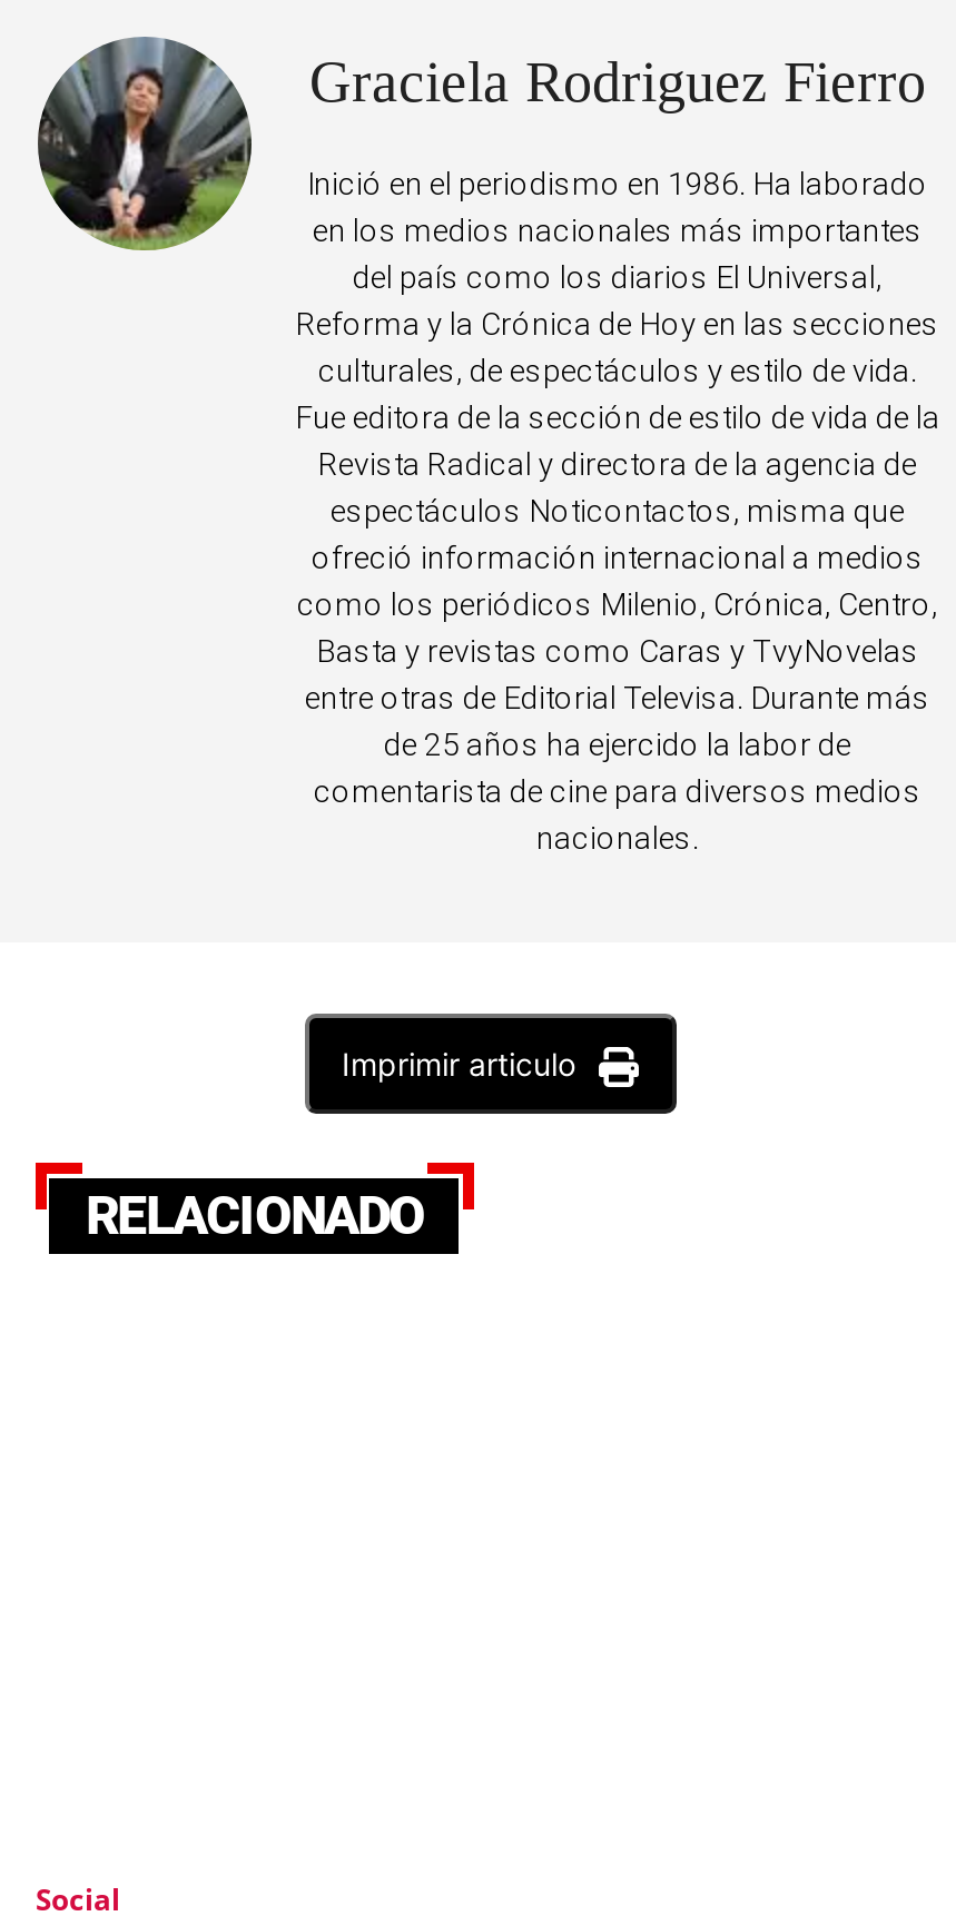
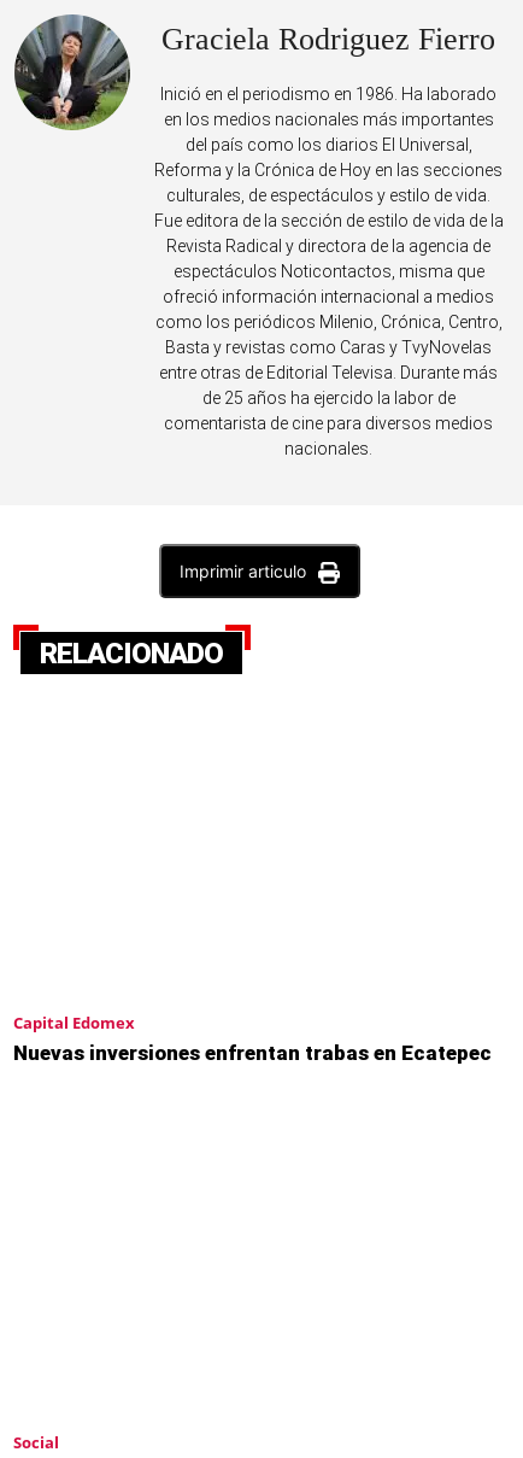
+ Capital Edomex
+ Nuevas inversiones enfrentan trabas en Ecatepec
